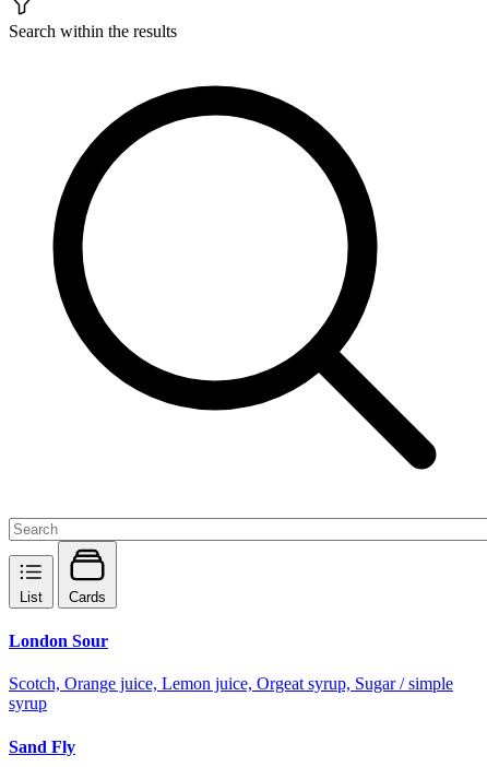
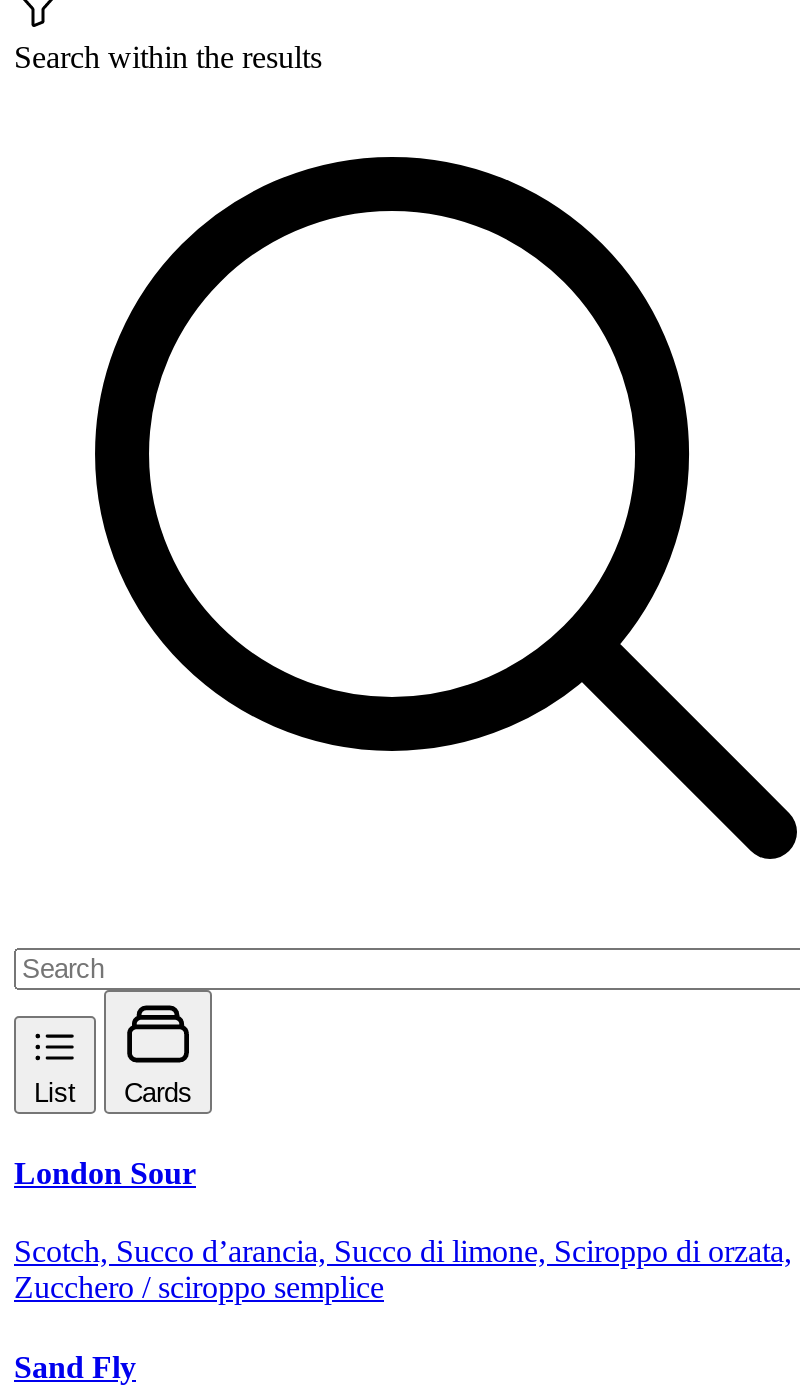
- Scotch, Orange juice, Lemon juice, Orgeat syrup, Sugar / simple
- syrup
+ Scotch, Succo d’arancia, Succo di limone, Sciroppo di orzata,
+ Zucchero / sciroppo semplice
